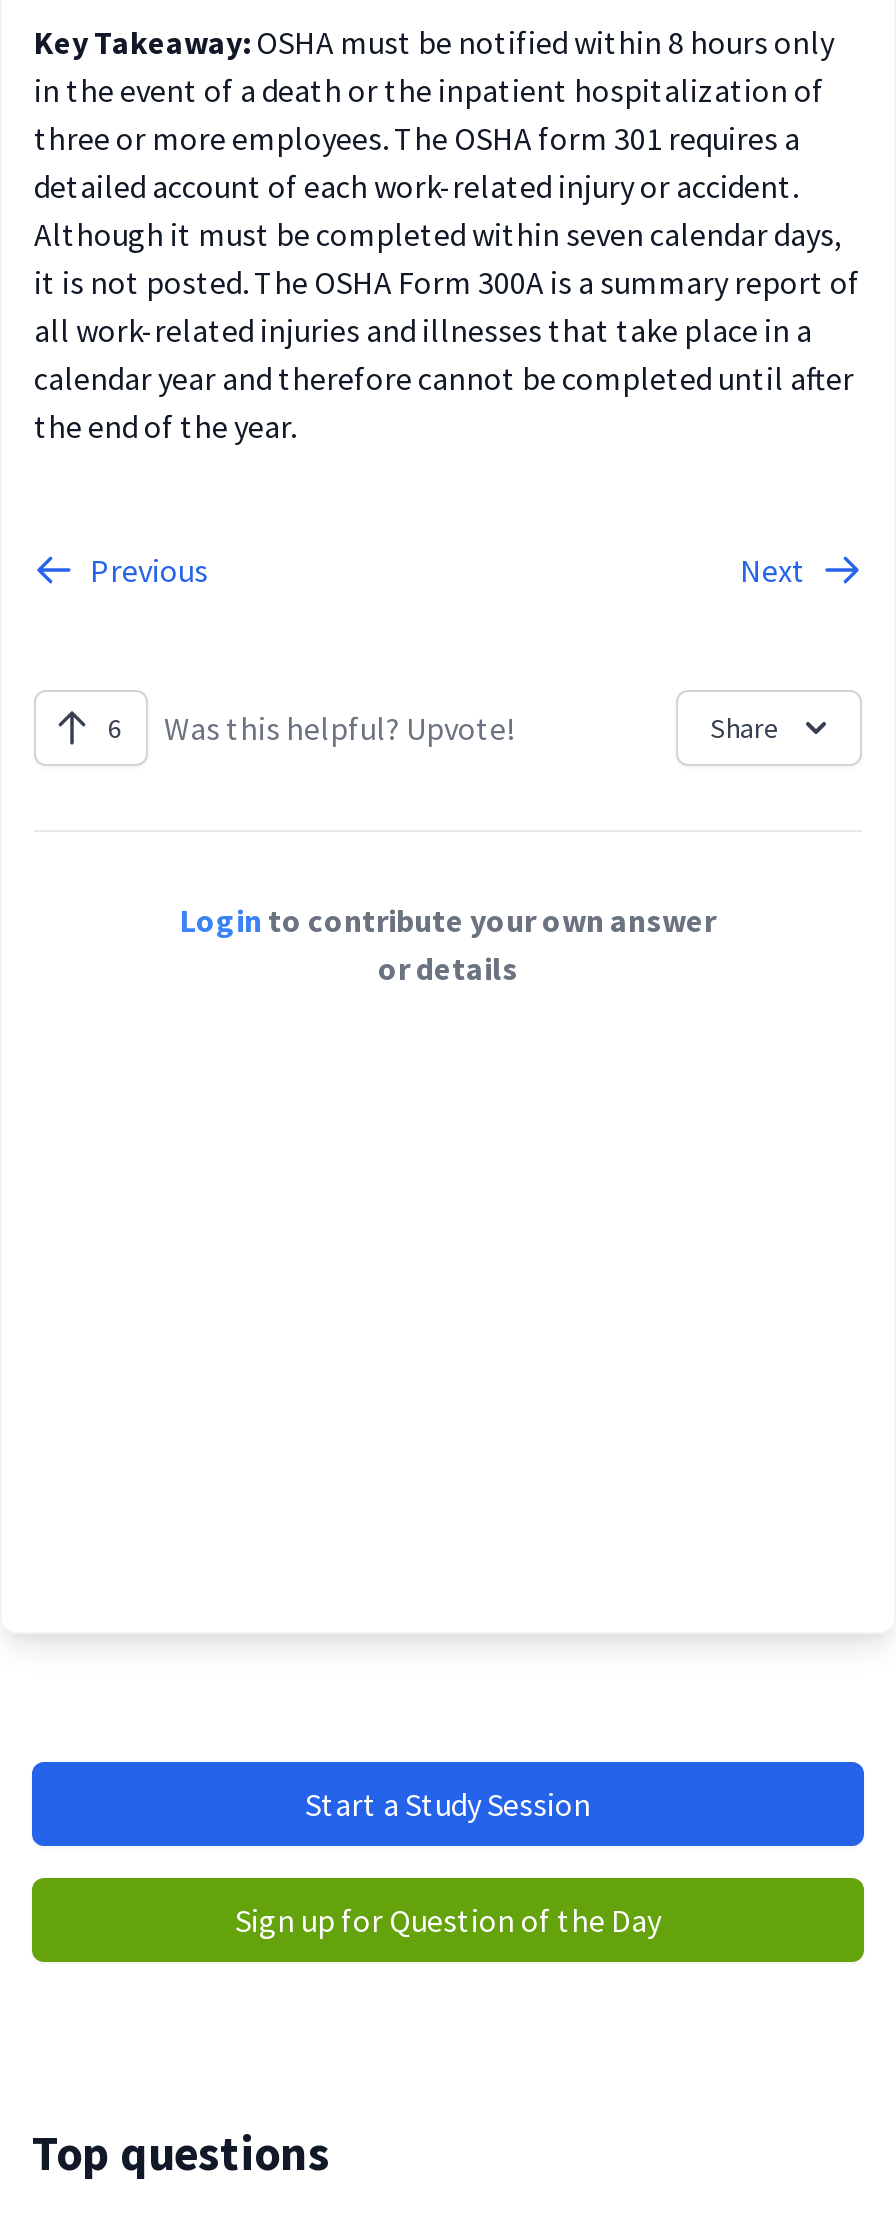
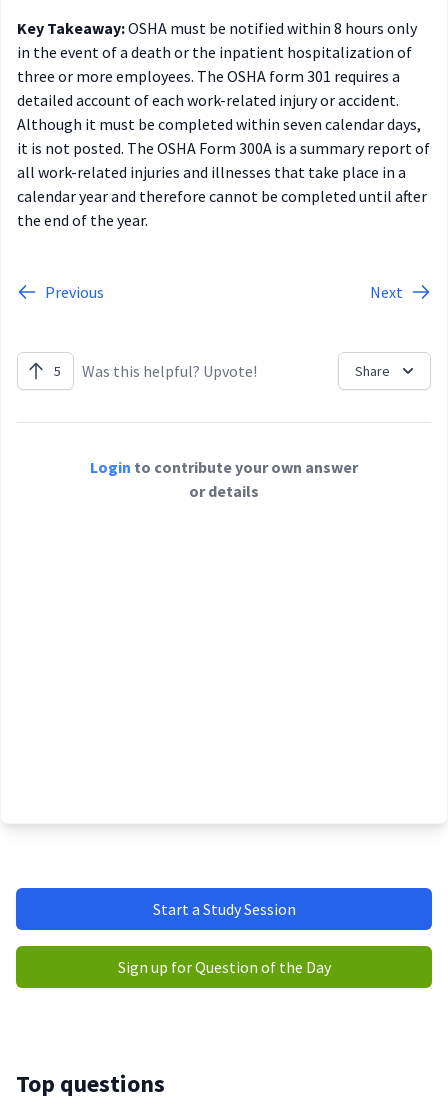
- 6 Was this helpful? Upvote!
+ 5 Was this helpful? Upvote!
